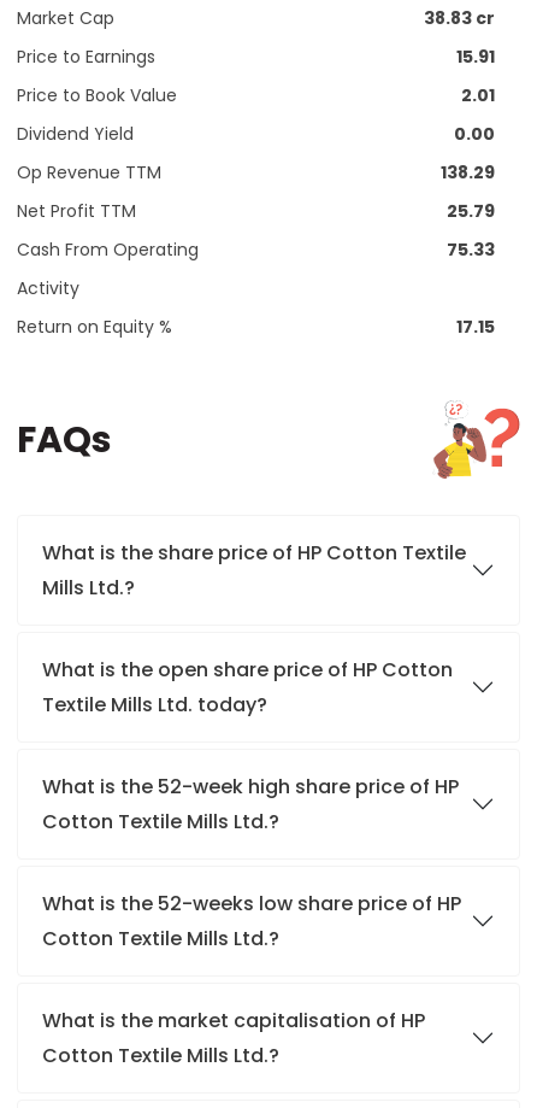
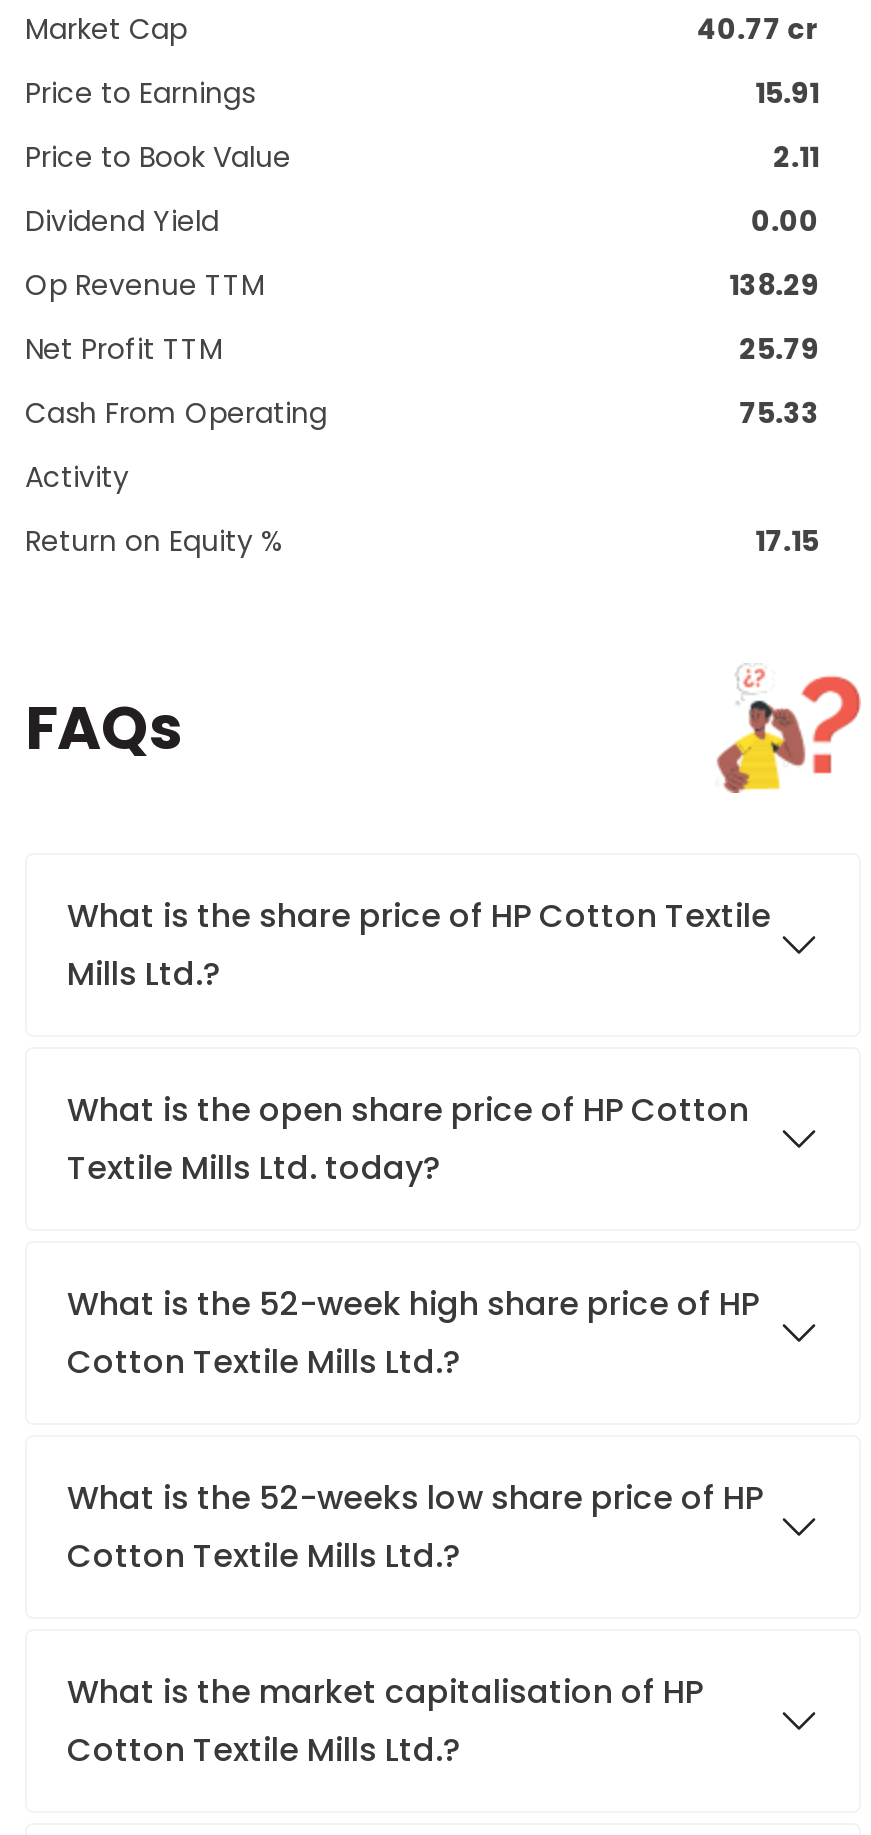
- 38.83 cr
+ 40.77 cr

- 2.01
+ 2.11
